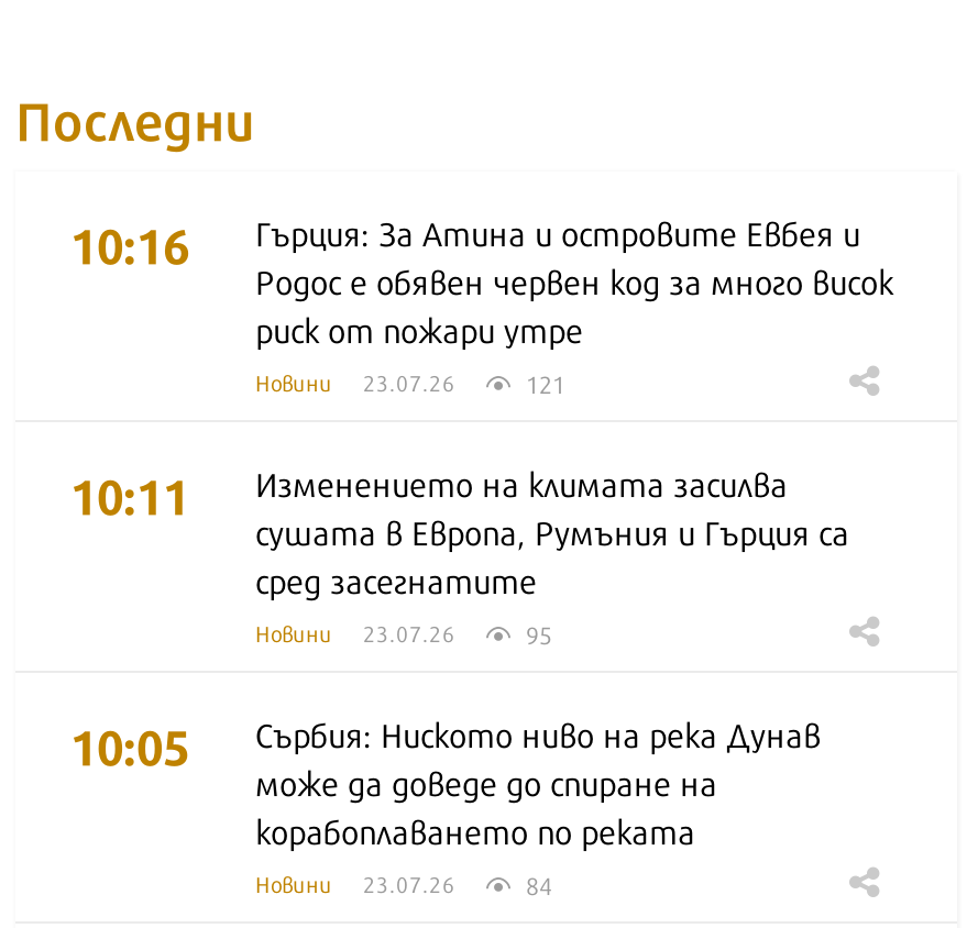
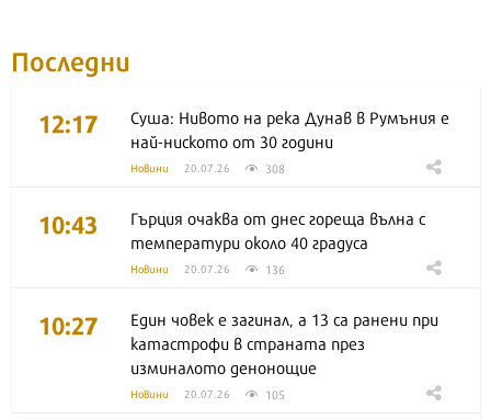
- 10:16
- Гърция: За Атина и островите Евбея и
- Родос е обявен червен код за много висок
- риск от пожари утре
+ 12:17
+ Суша: Нивото на река Дунав в Румъния е
+ най-ниското от 30 години

- 23.07.26
- 121
+ 20.07.26
+ 308

- 10:11
- Изменението на климата засилва
- сушата в Европа, Румъния и Гърция са
- сред засегнатите
+ 10:43
+ Гърция очаква от днес гореща вълна с
+ температури около 40 градуса

- 23.07.26
- 95
+ 20.07.26
+ 136

- 10:05
- Сърбия: Ниското ниво на река Дунав
- може да доведе до спиране на
- корабоплаването по реката
+ 10:27
+ Един човек е загинал, а 13 са ранени при
+ катастрофи в страната през
+ изминалото денонощие

- 23.07.26
- 84
+ 20.07.26
+ 105
